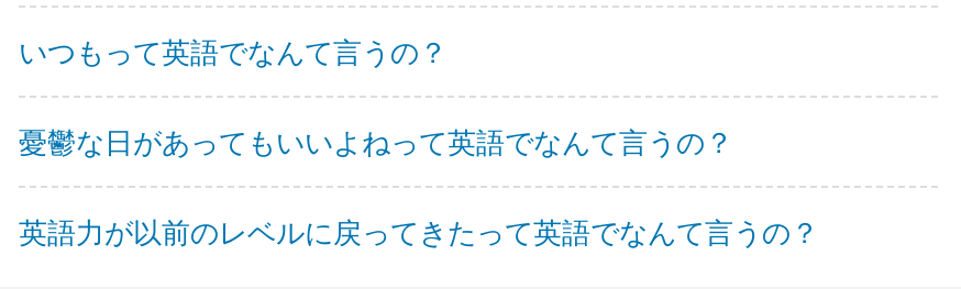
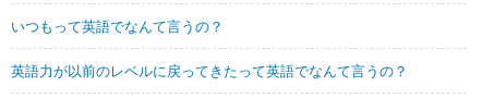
- 憂鬱な日があってもいいよねって英語でなんて言うの？
